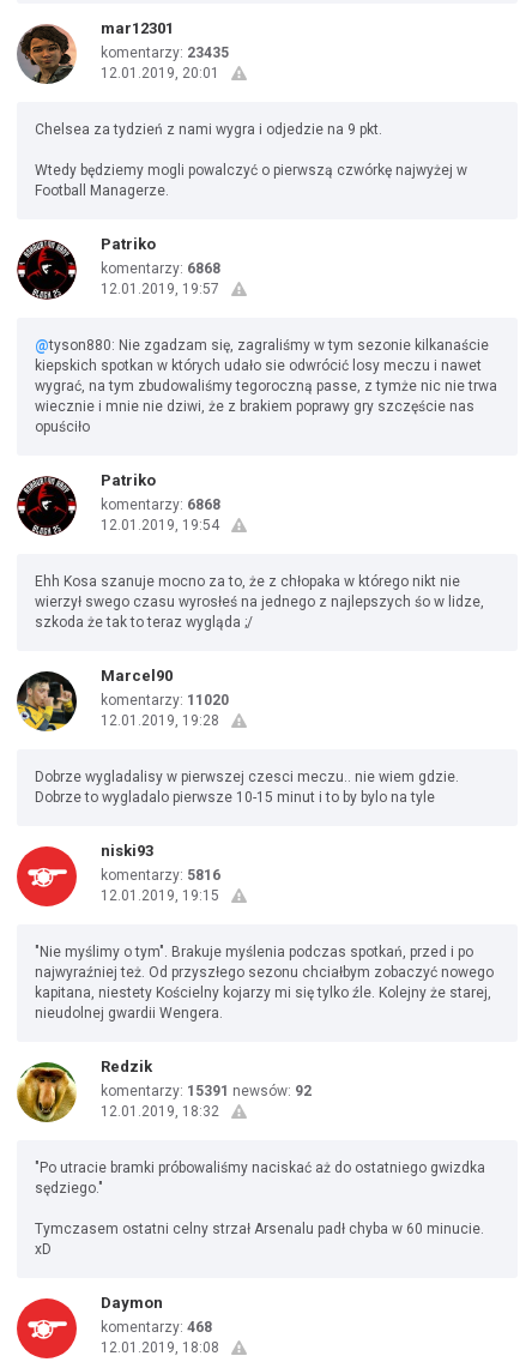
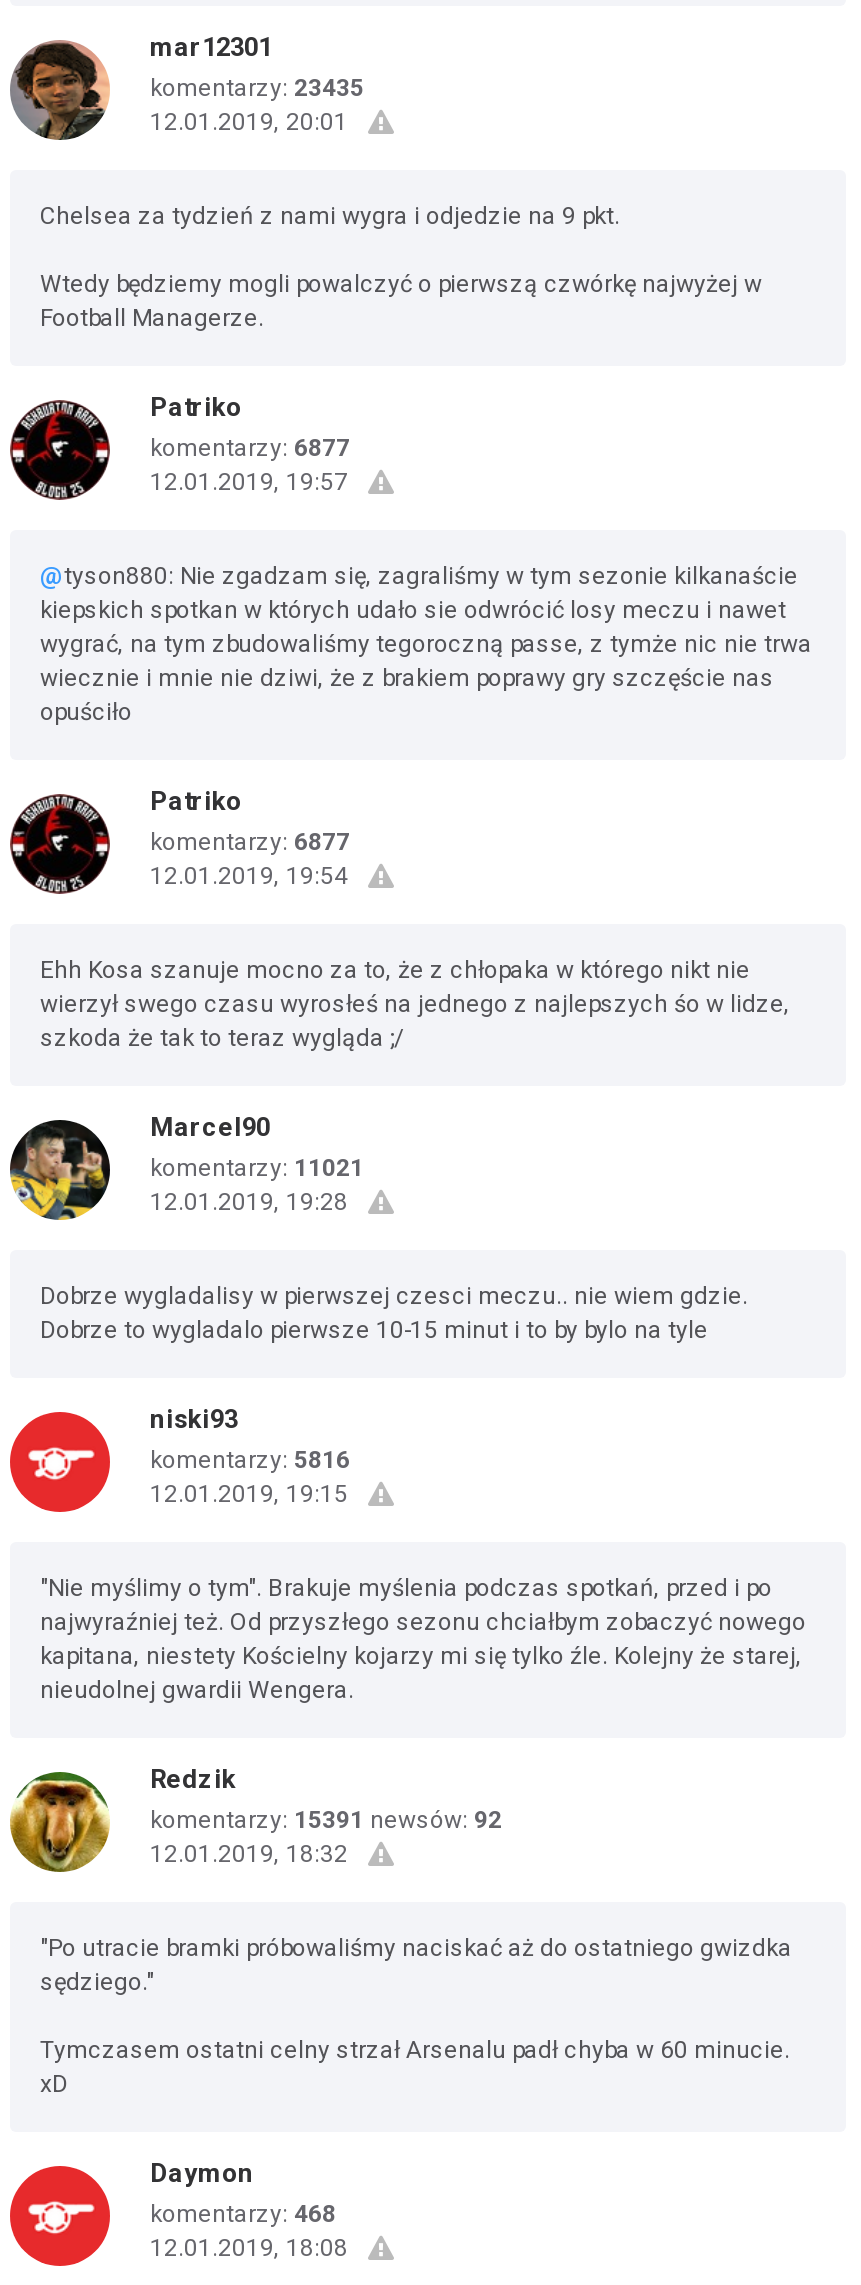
- komentarzy: 6868
+ komentarzy: 6877

- komentarzy: 6868
+ komentarzy: 6877

- komentarzy: 11020
+ komentarzy: 11021
